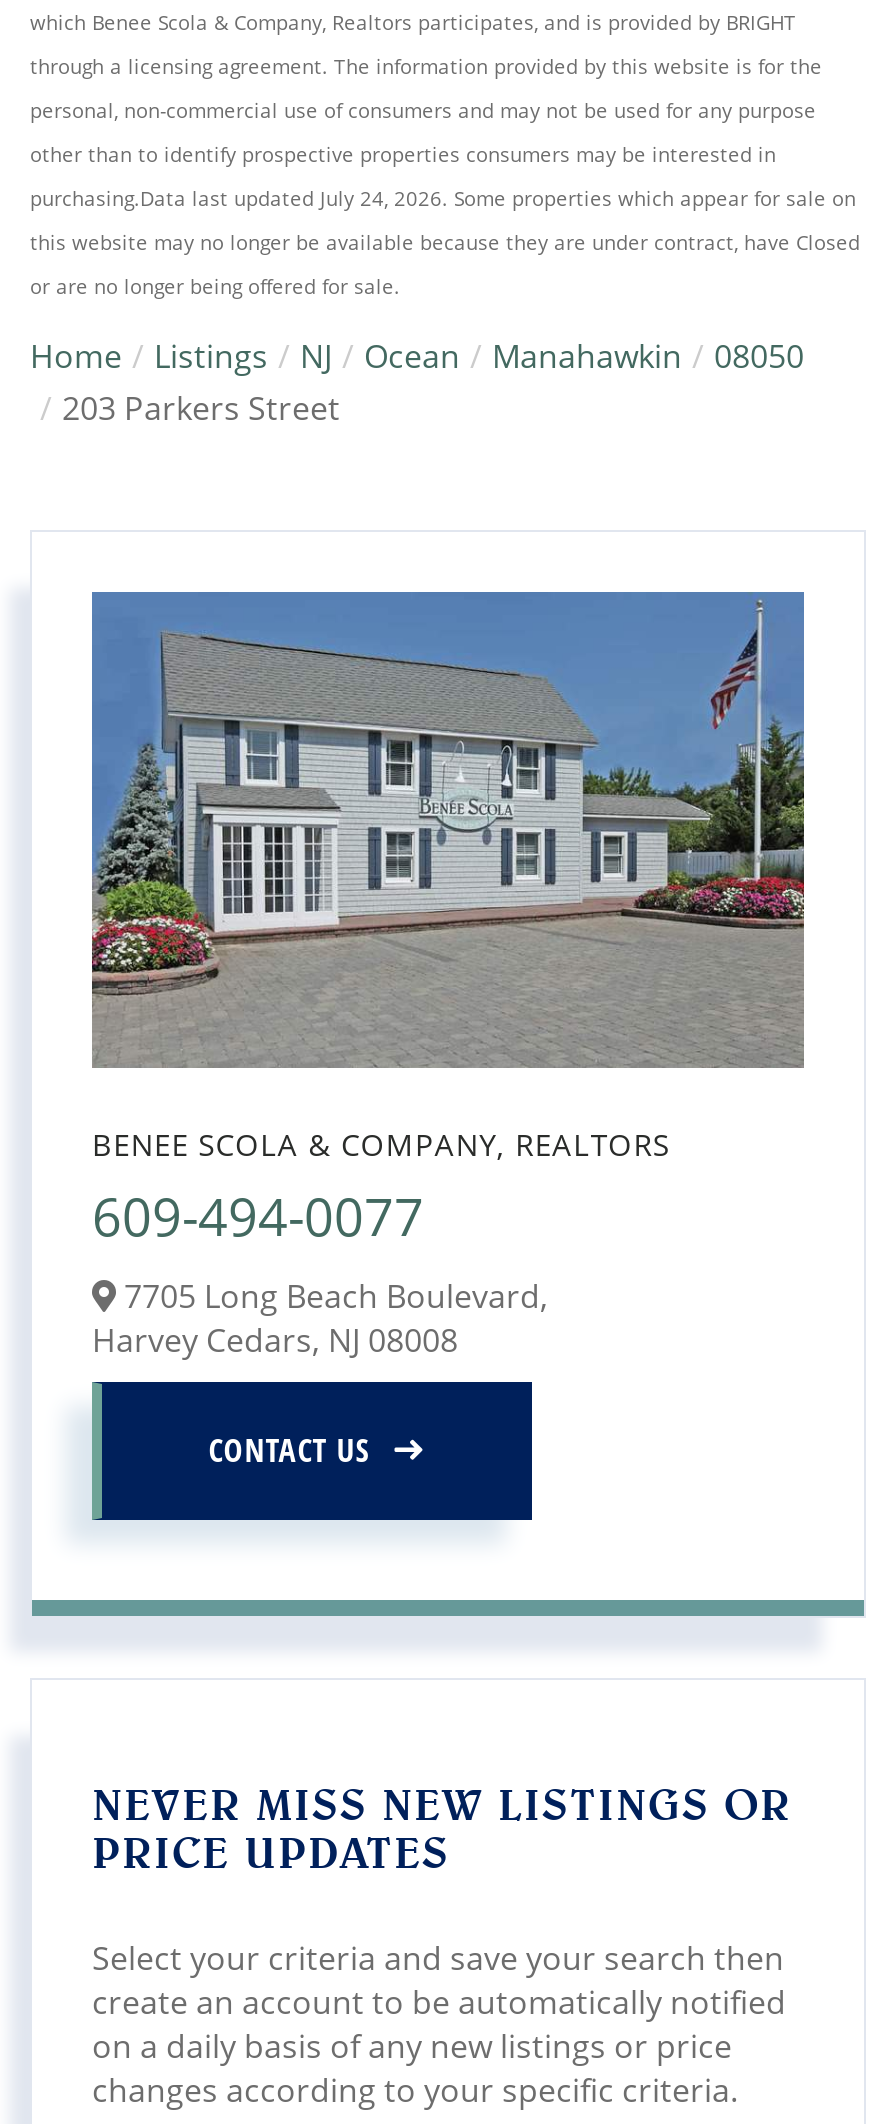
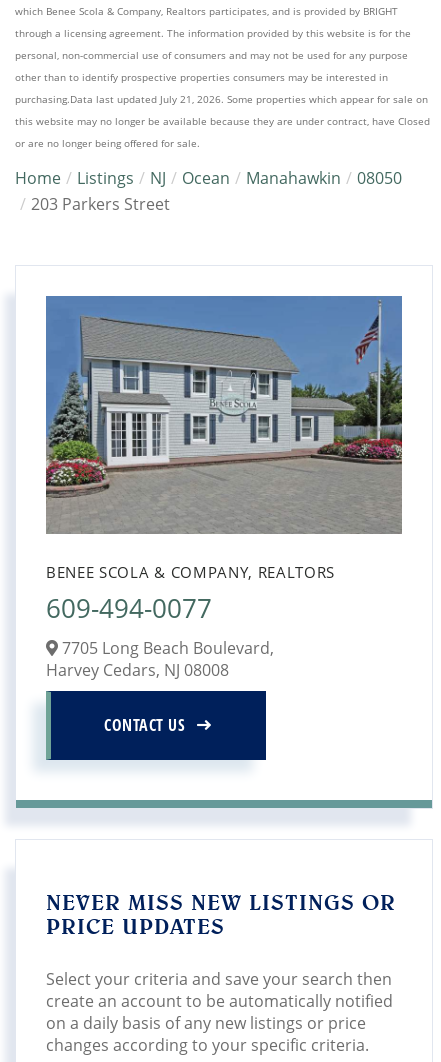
- purchasing.Data last updated July 24, 2026. Some properties which appear for sale on
+ purchasing.Data last updated July 21, 2026. Some properties which appear for sale on
